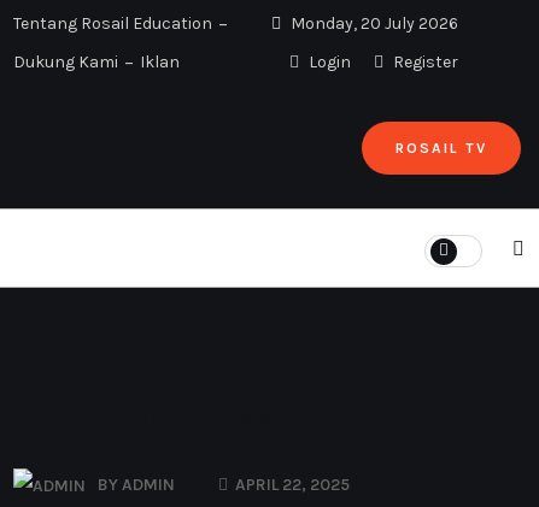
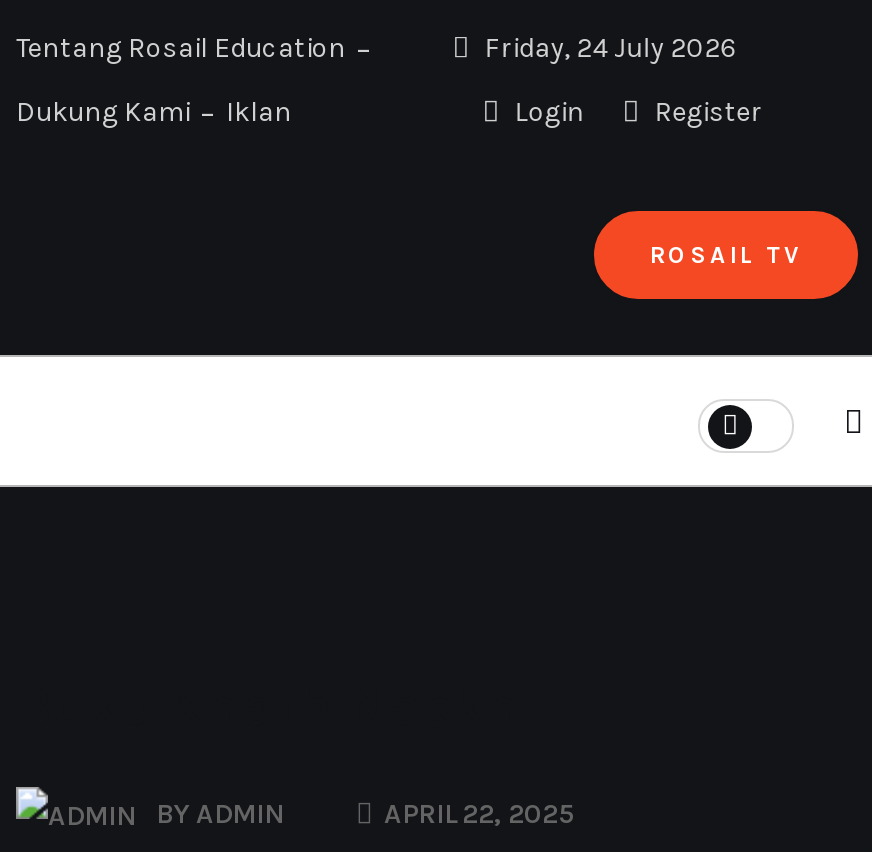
- Monday, 20 July 2026
+ Friday, 24 July 2026
